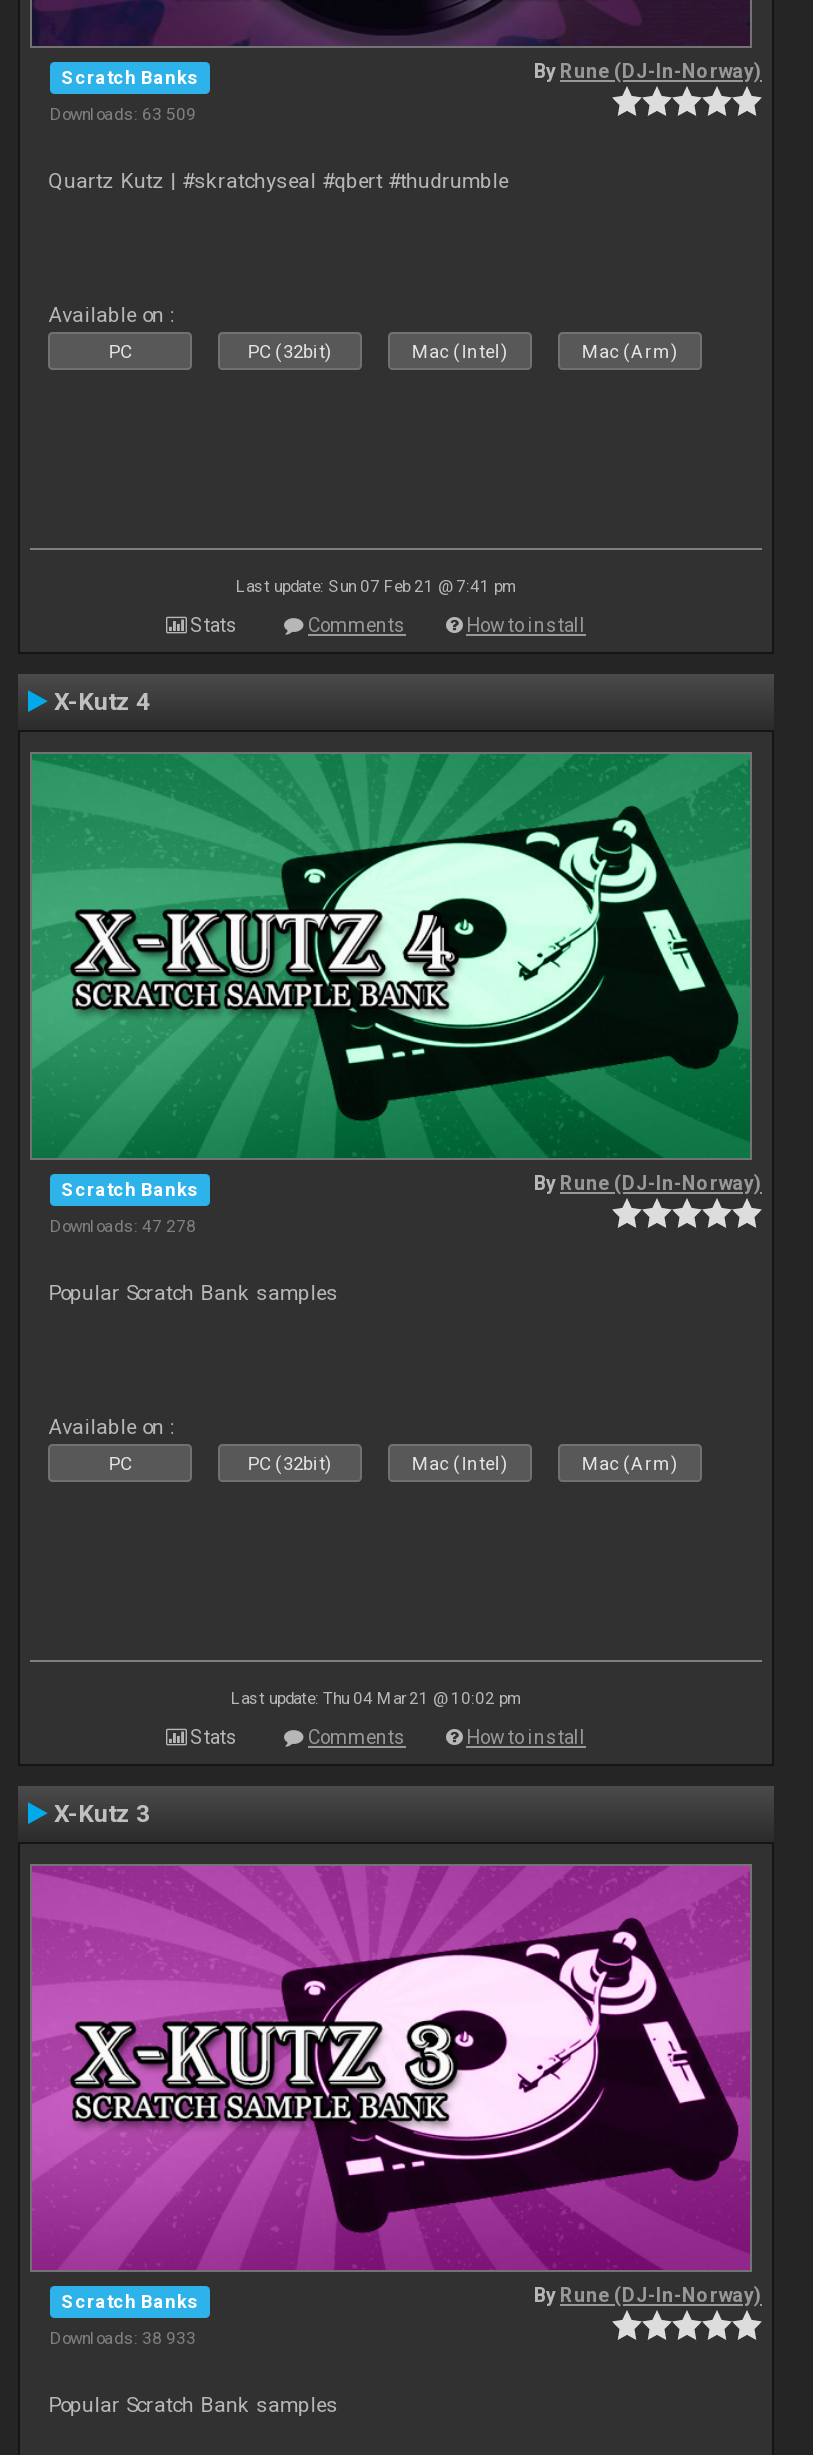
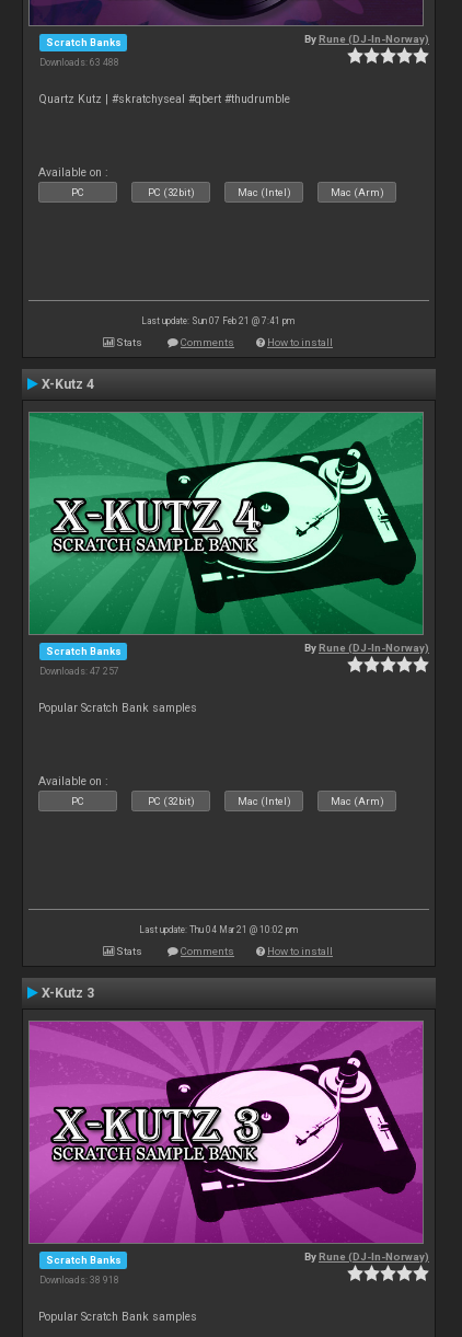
- Downloads: 63 509
+ Downloads: 63 488

- Downloads: 47 278
+ Downloads: 47 257

- Downloads: 38 933
+ Downloads: 38 918
